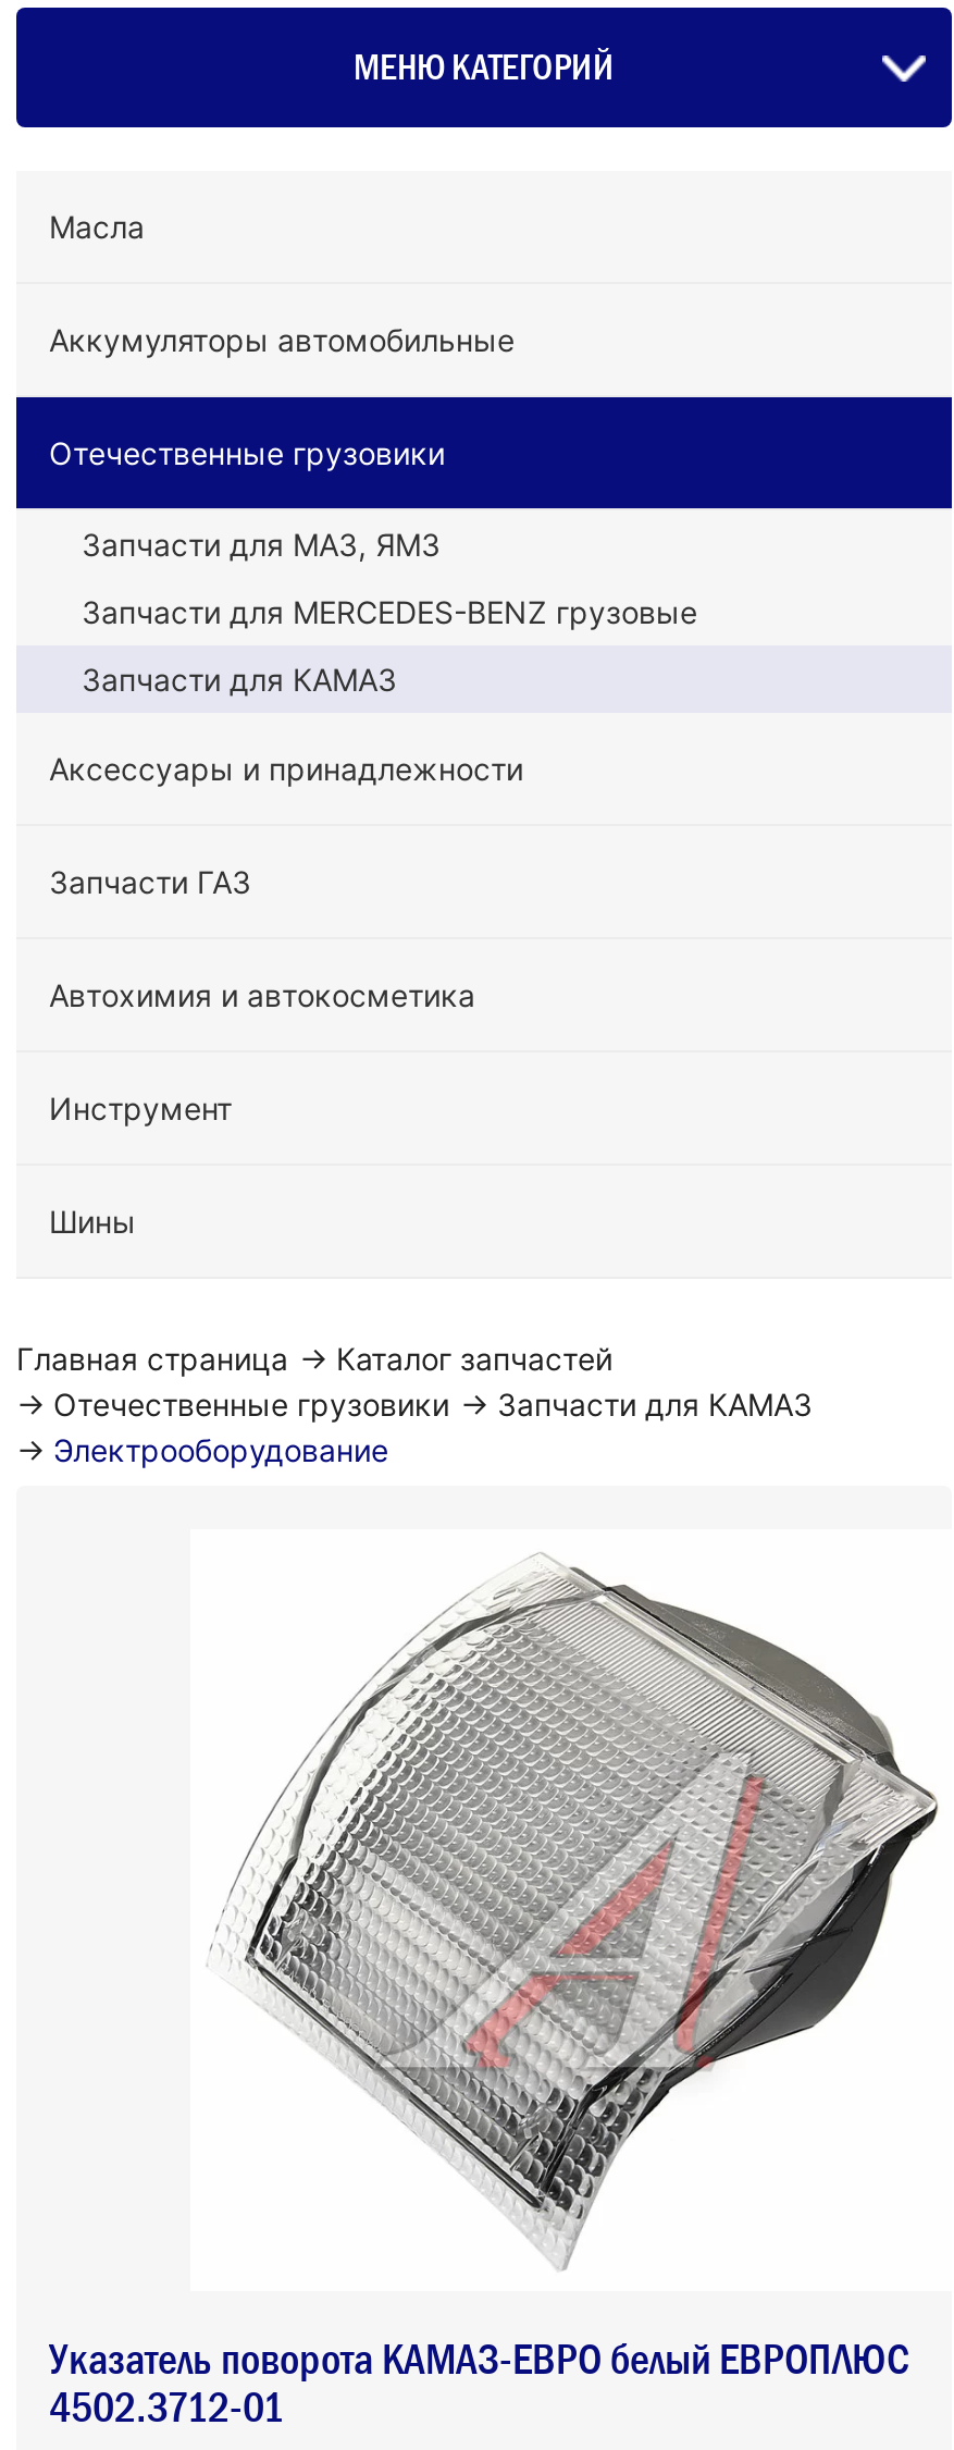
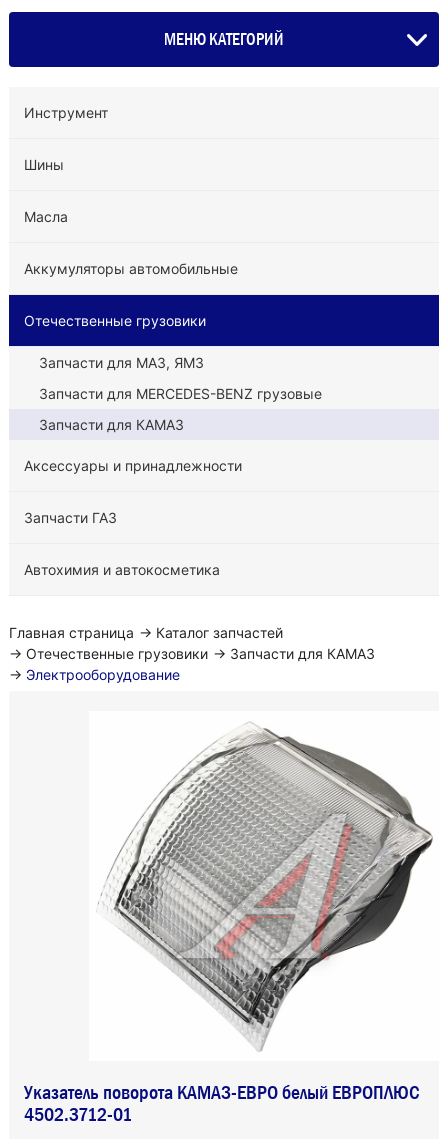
moved down: Масла | Аккумуляторы автомобильные | Отечественные грузовики | ... | Запчасти ГАЗ | Автохимия и автокосметика

moved up: Инструмент | Шины
